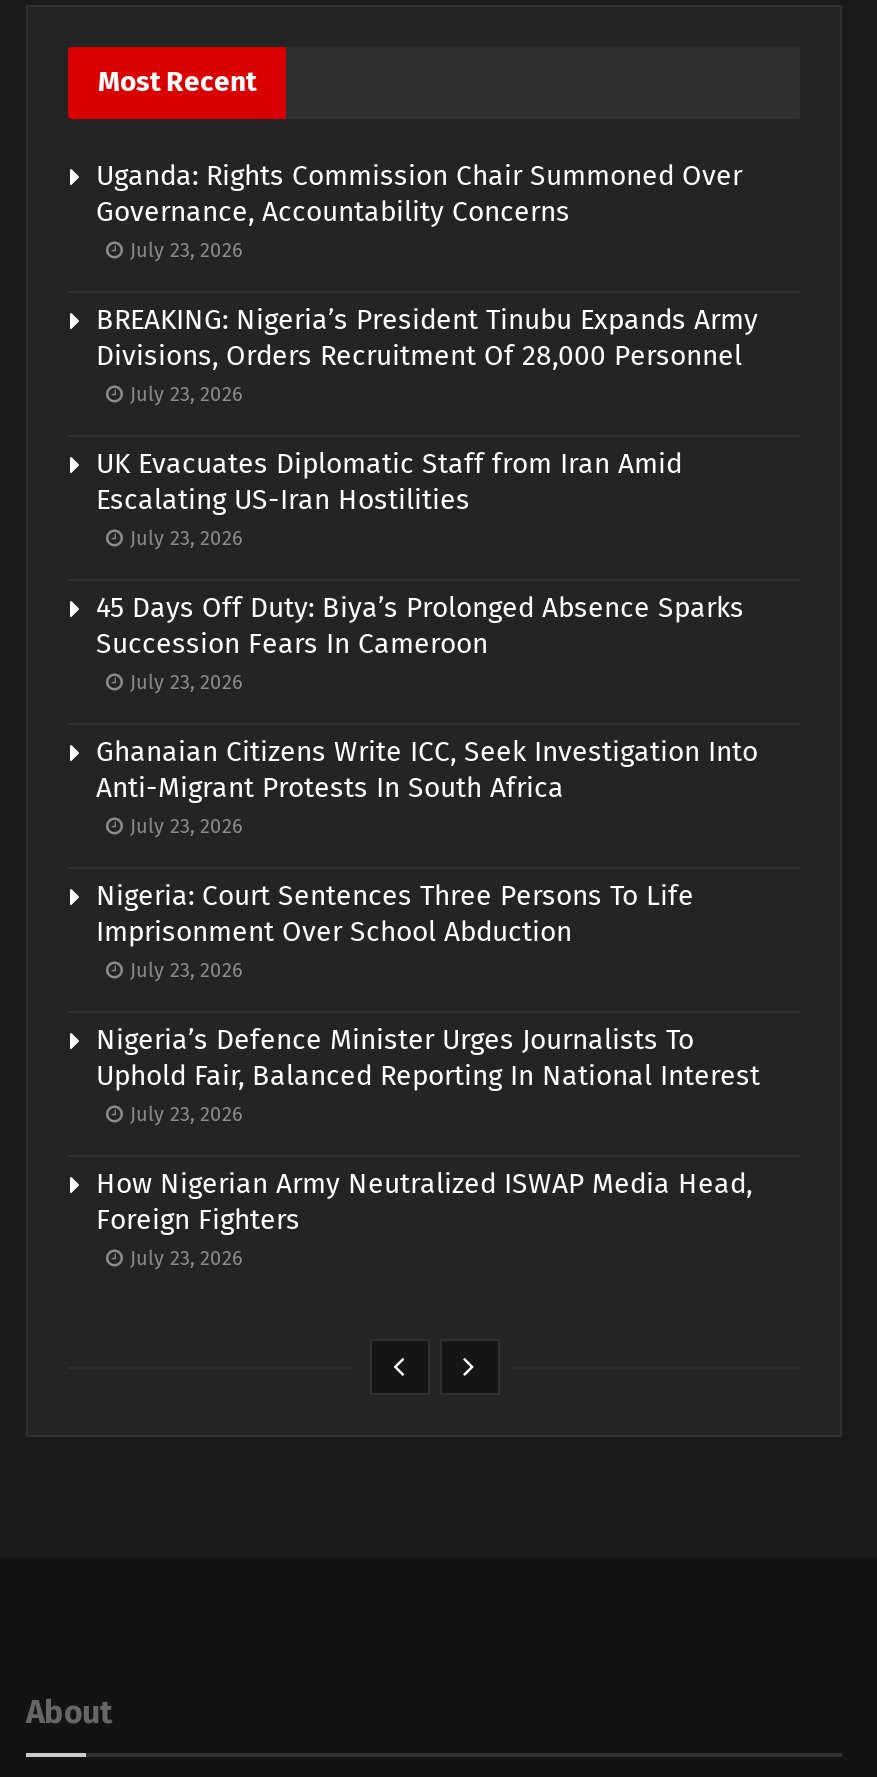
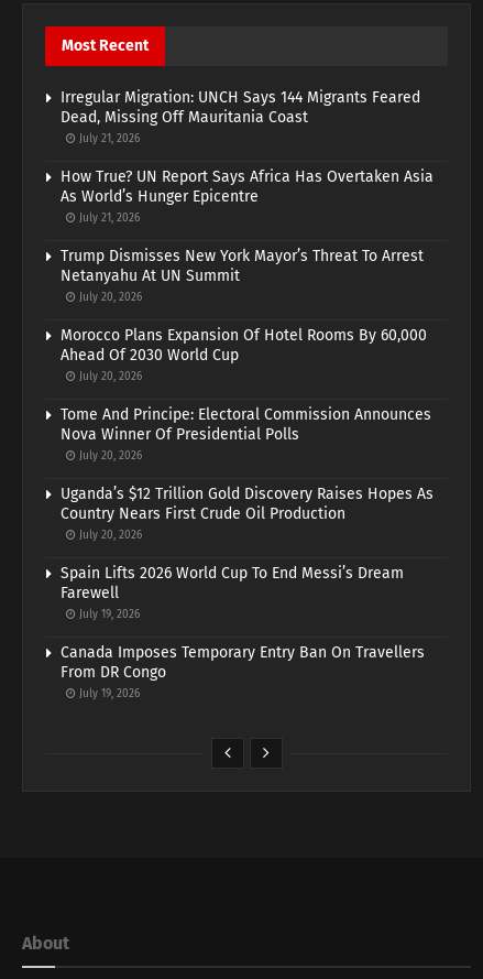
- Uganda: Rights Commission Chair Summoned Over
- Governance, Accountability Concerns
- July 23, 2026
+ Irregular Migration: UNCH Says 144 Migrants Feared
+ Dead, Missing Off Mauritania Coast
+ July 21, 2026

- BREAKING: Nigeria’s President Tinubu Expands Army
- Divisions, Orders Recruitment Of 28,000 Personnel
- July 23, 2026
+ How True? UN Report Says Africa Has Overtaken Asia
+ As World’s Hunger Epicentre
+ July 21, 2026

- UK Evacuates Diplomatic Staff from Iran Amid
- Escalating US-Iran Hostilities
- July 23, 2026
+ Trump Dismisses New York Mayor’s Threat To Arrest
+ Netanyahu At UN Summit
+ July 20, 2026

- 45 Days Off Duty: Biya’s Prolonged Absence Sparks
- Succession Fears In Cameroon
- July 23, 2026
+ Morocco Plans Expansion Of Hotel Rooms By 60,000
+ Ahead Of 2030 World Cup
+ July 20, 2026

- Ghanaian Citizens Write ICC, Seek Investigation Into
- Anti-Migrant Protests In South Africa
- July 23, 2026
+ Tome And Principe: Electoral Commission Announces
+ Nova Winner Of Presidential Polls
+ July 20, 2026

- Nigeria: Court Sentences Three Persons To Life
- Imprisonment Over School Abduction
- July 23, 2026
+ Uganda’s $12 Trillion Gold Discovery Raises Hopes As
+ Country Nears First Crude Oil Production
+ July 20, 2026

- Nigeria’s Defence Minister Urges Journalists To
- Uphold Fair, Balanced Reporting In National Interest
- July 23, 2026
+ Spain Lifts 2026 World Cup To End Messi’s Dream
+ Farewell
+ July 19, 2026

- How Nigerian Army Neutralized ISWAP Media Head,
- Foreign Fighters
- July 23, 2026
+ Canada Imposes Temporary Entry Ban On Travellers
+ From DR Congo
+ July 19, 2026
